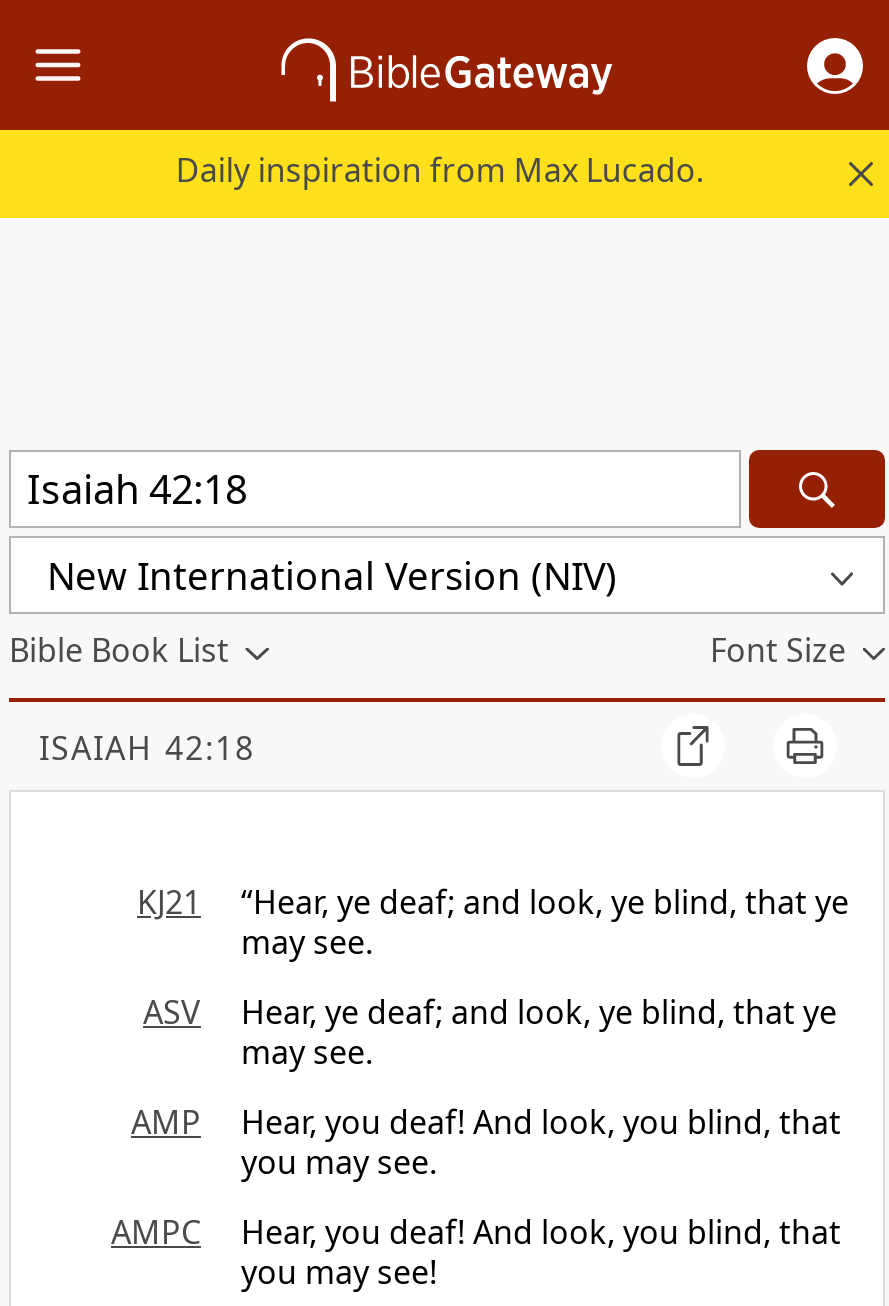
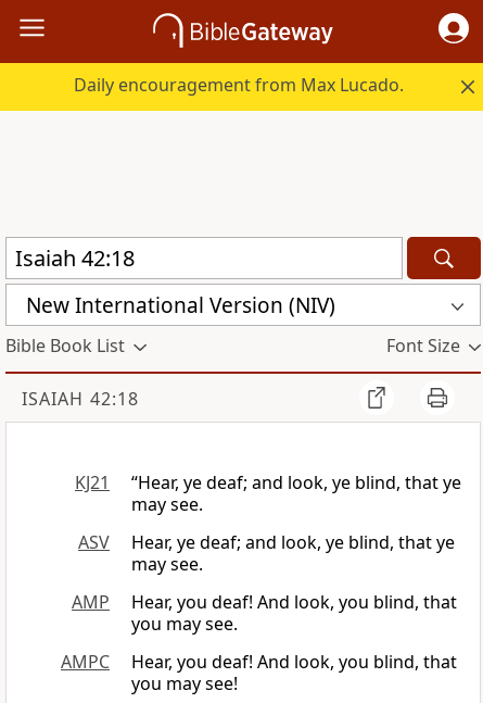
- Daily inspiration from Max Lucado.
+ Daily encouragement from Max Lucado.
